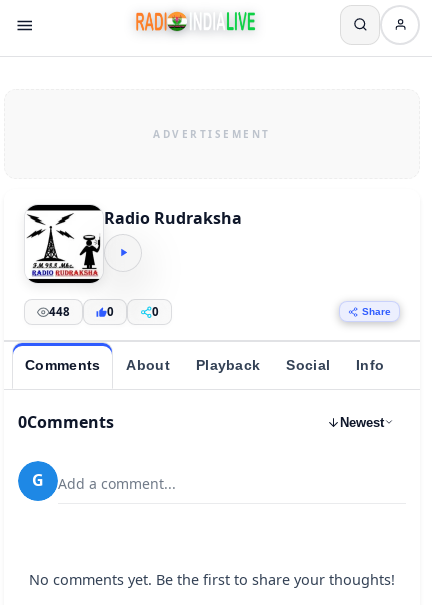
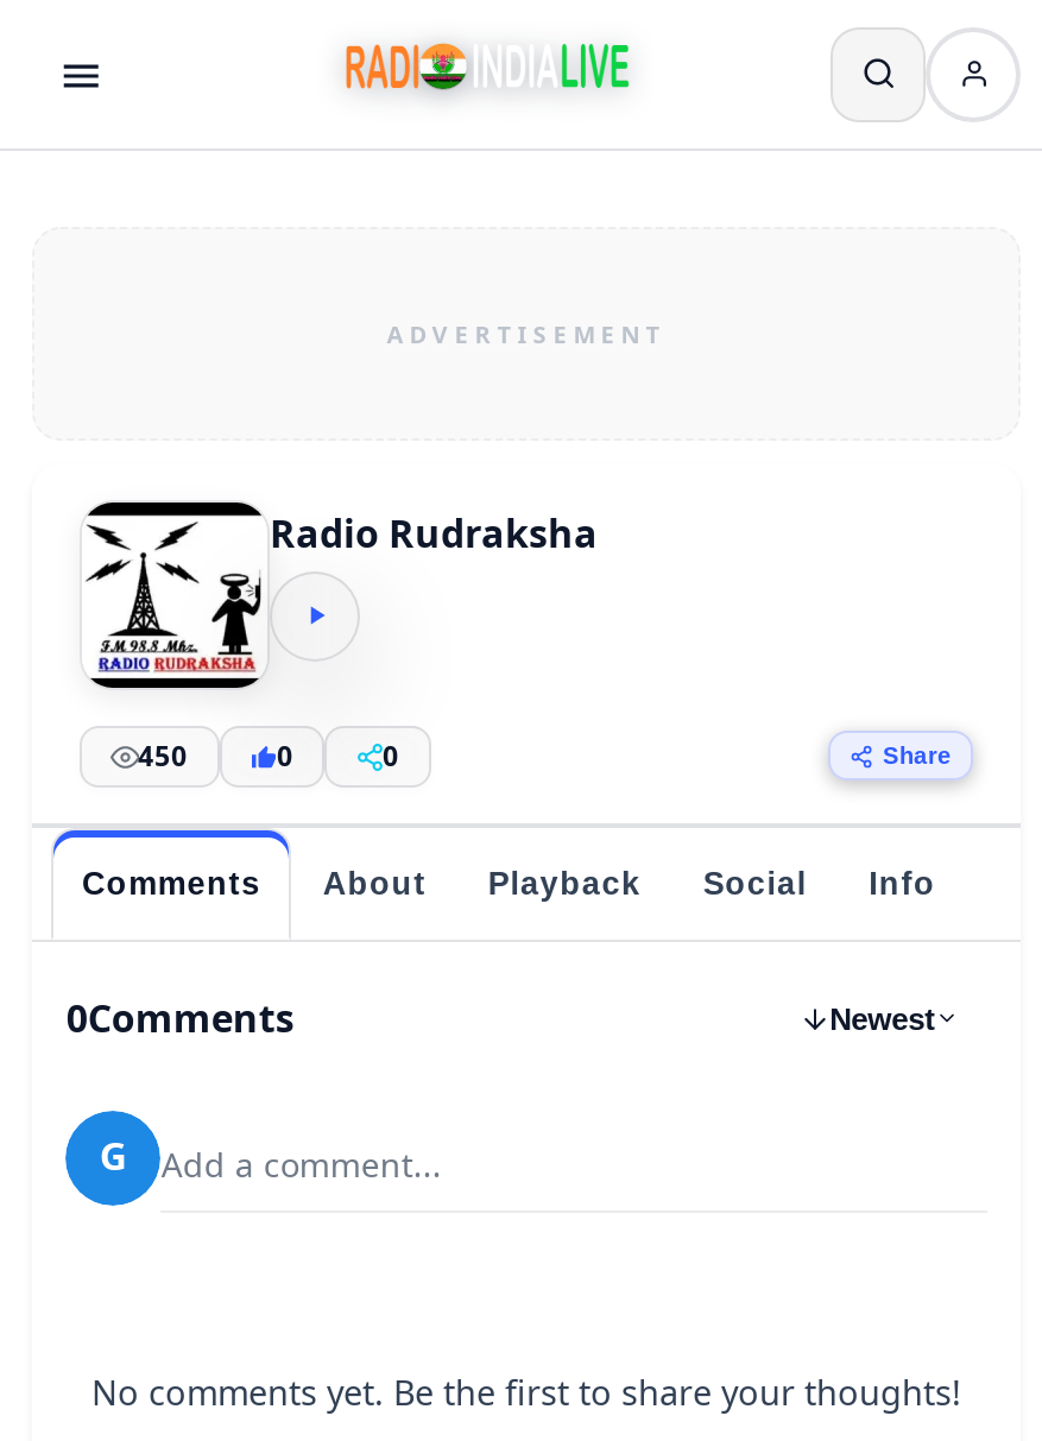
- 448
+ 450
